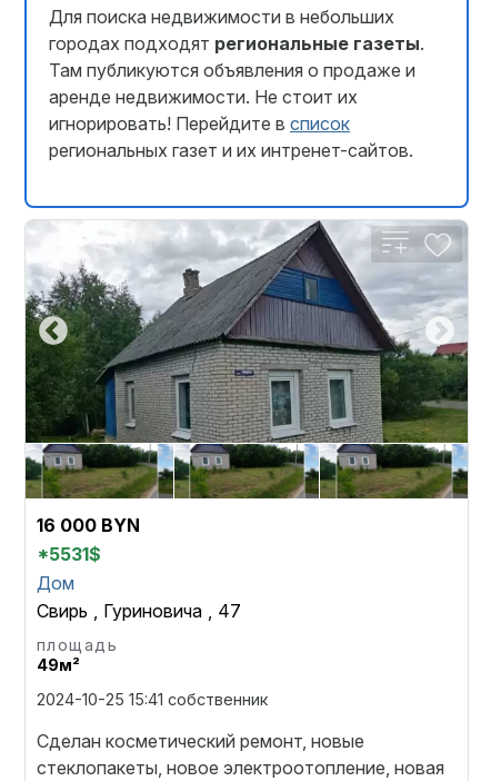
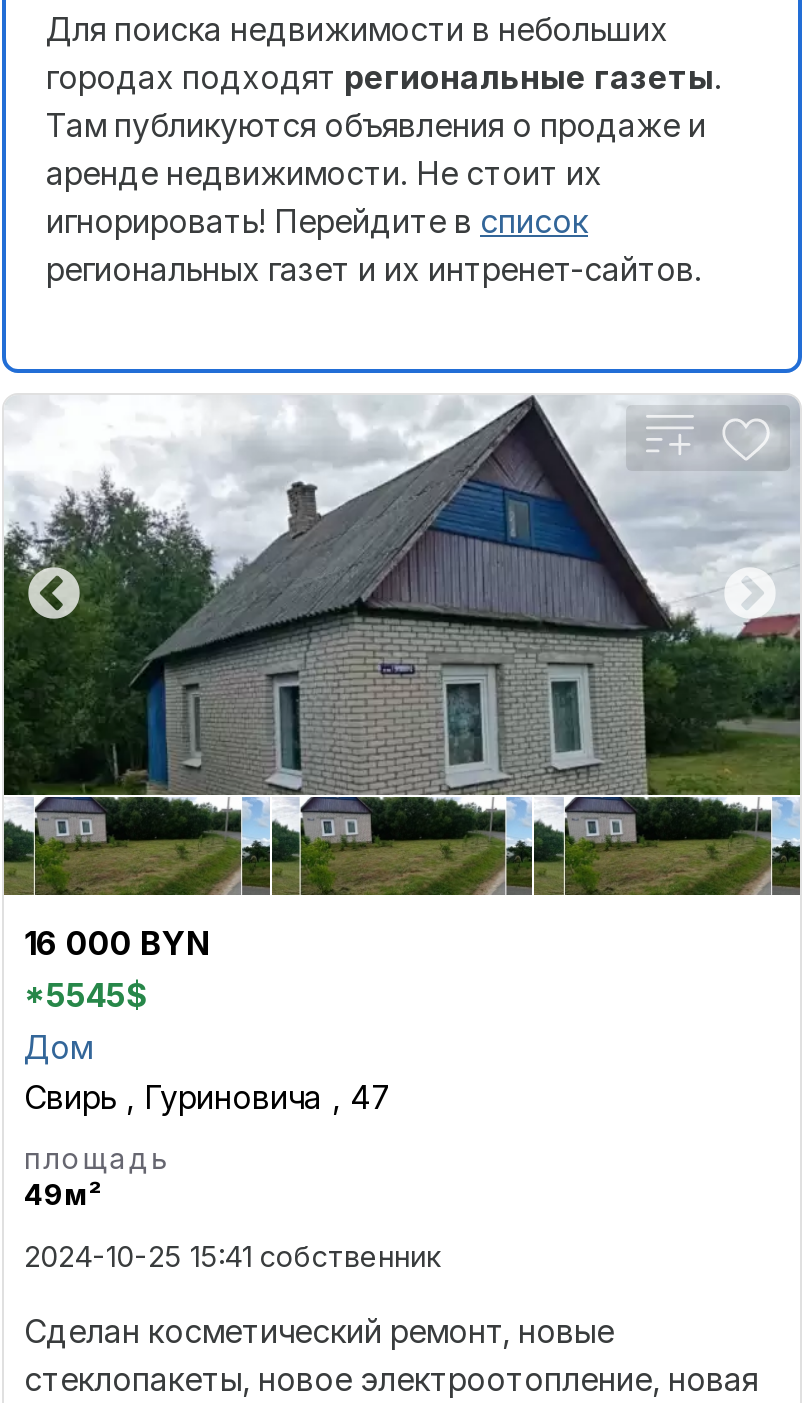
- *5531$
+ *5545$
